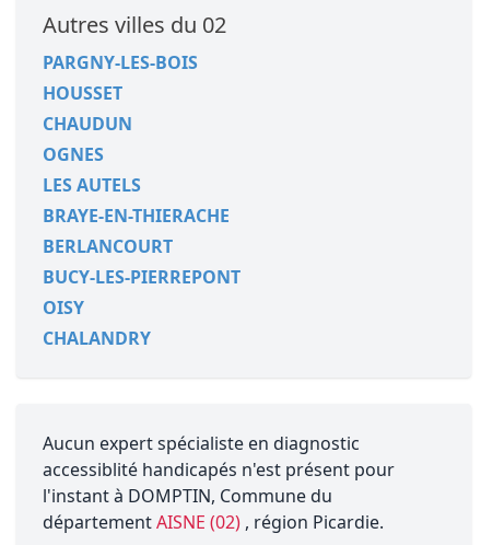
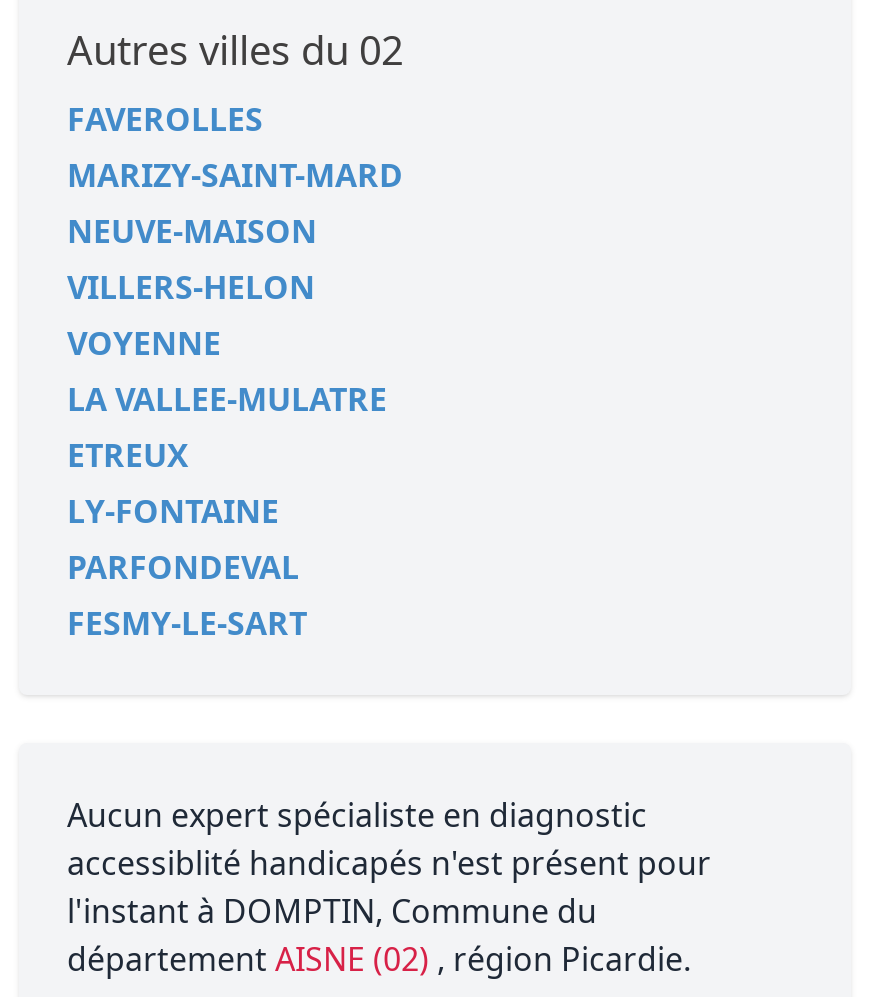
- PARGNY-LES-BOIS
- HOUSSET
- CHAUDUN
- OGNES
- LES AUTELS
- BRAYE-EN-THIERACHE
- BERLANCOURT
- BUCY-LES-PIERREPONT
- OISY
- CHALANDRY
+ FAVEROLLES
+ MARIZY-SAINT-MARD
+ NEUVE-MAISON
+ VILLERS-HELON
+ VOYENNE
+ LA VALLEE-MULATRE
+ ETREUX
+ LY-FONTAINE
+ PARFONDEVAL
+ FESMY-LE-SART
